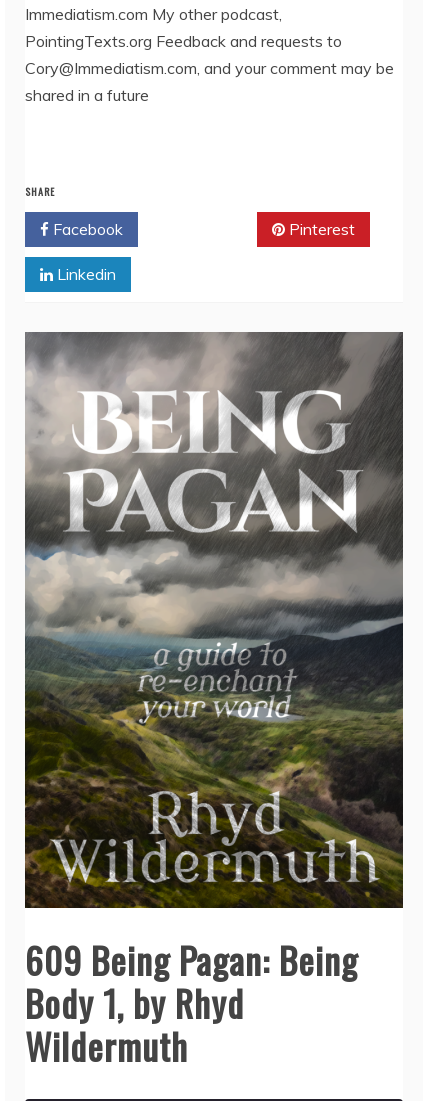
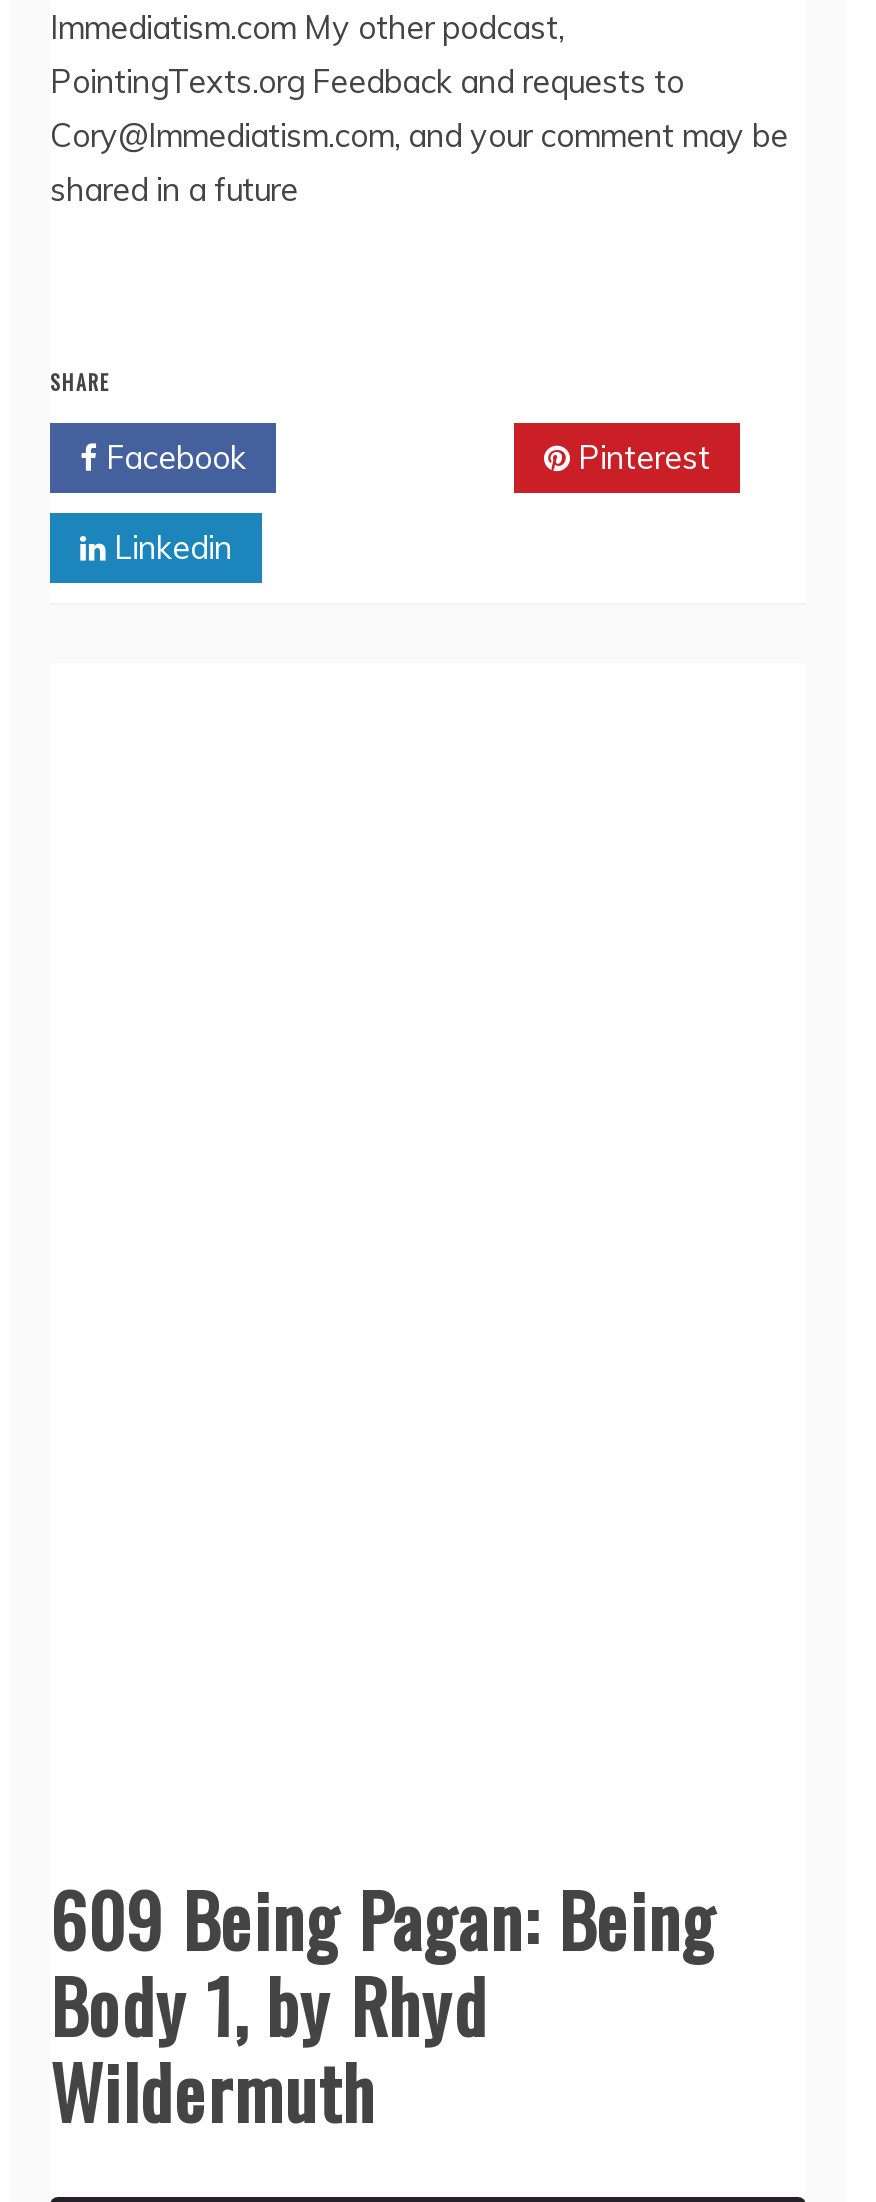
- [image]
